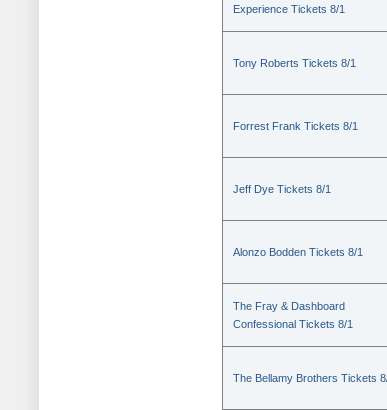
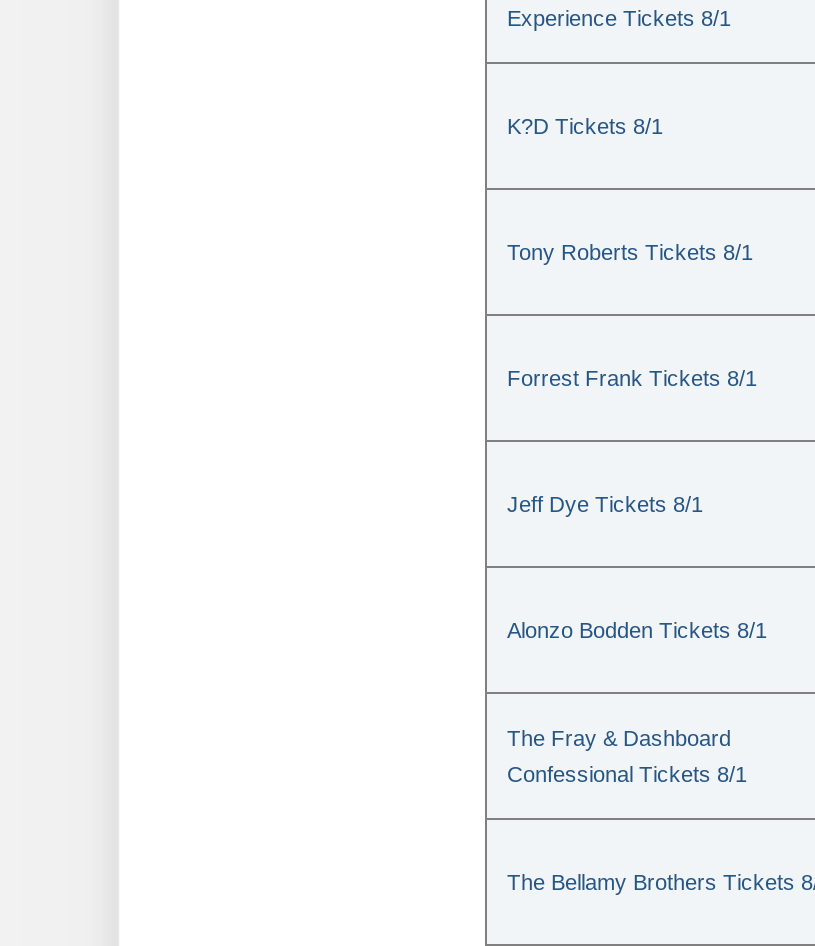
+ K?D Tickets 8/1
